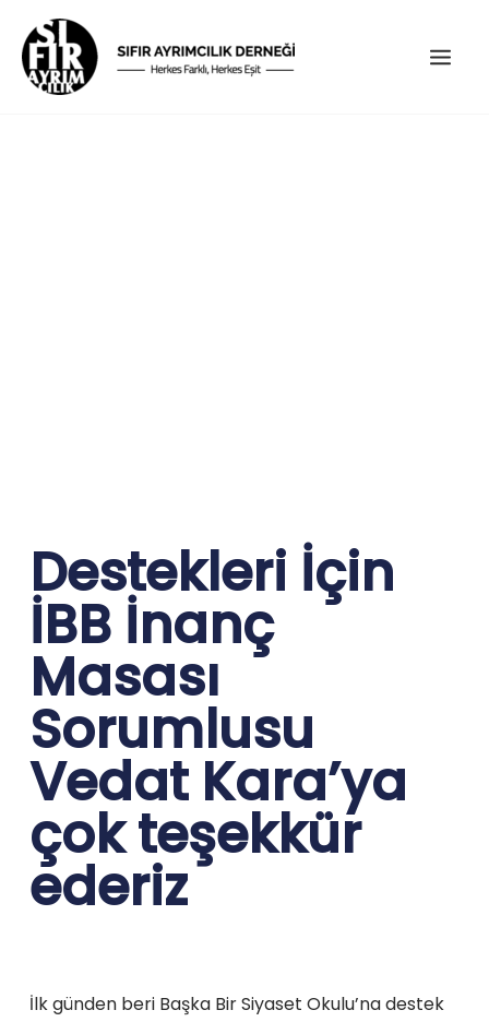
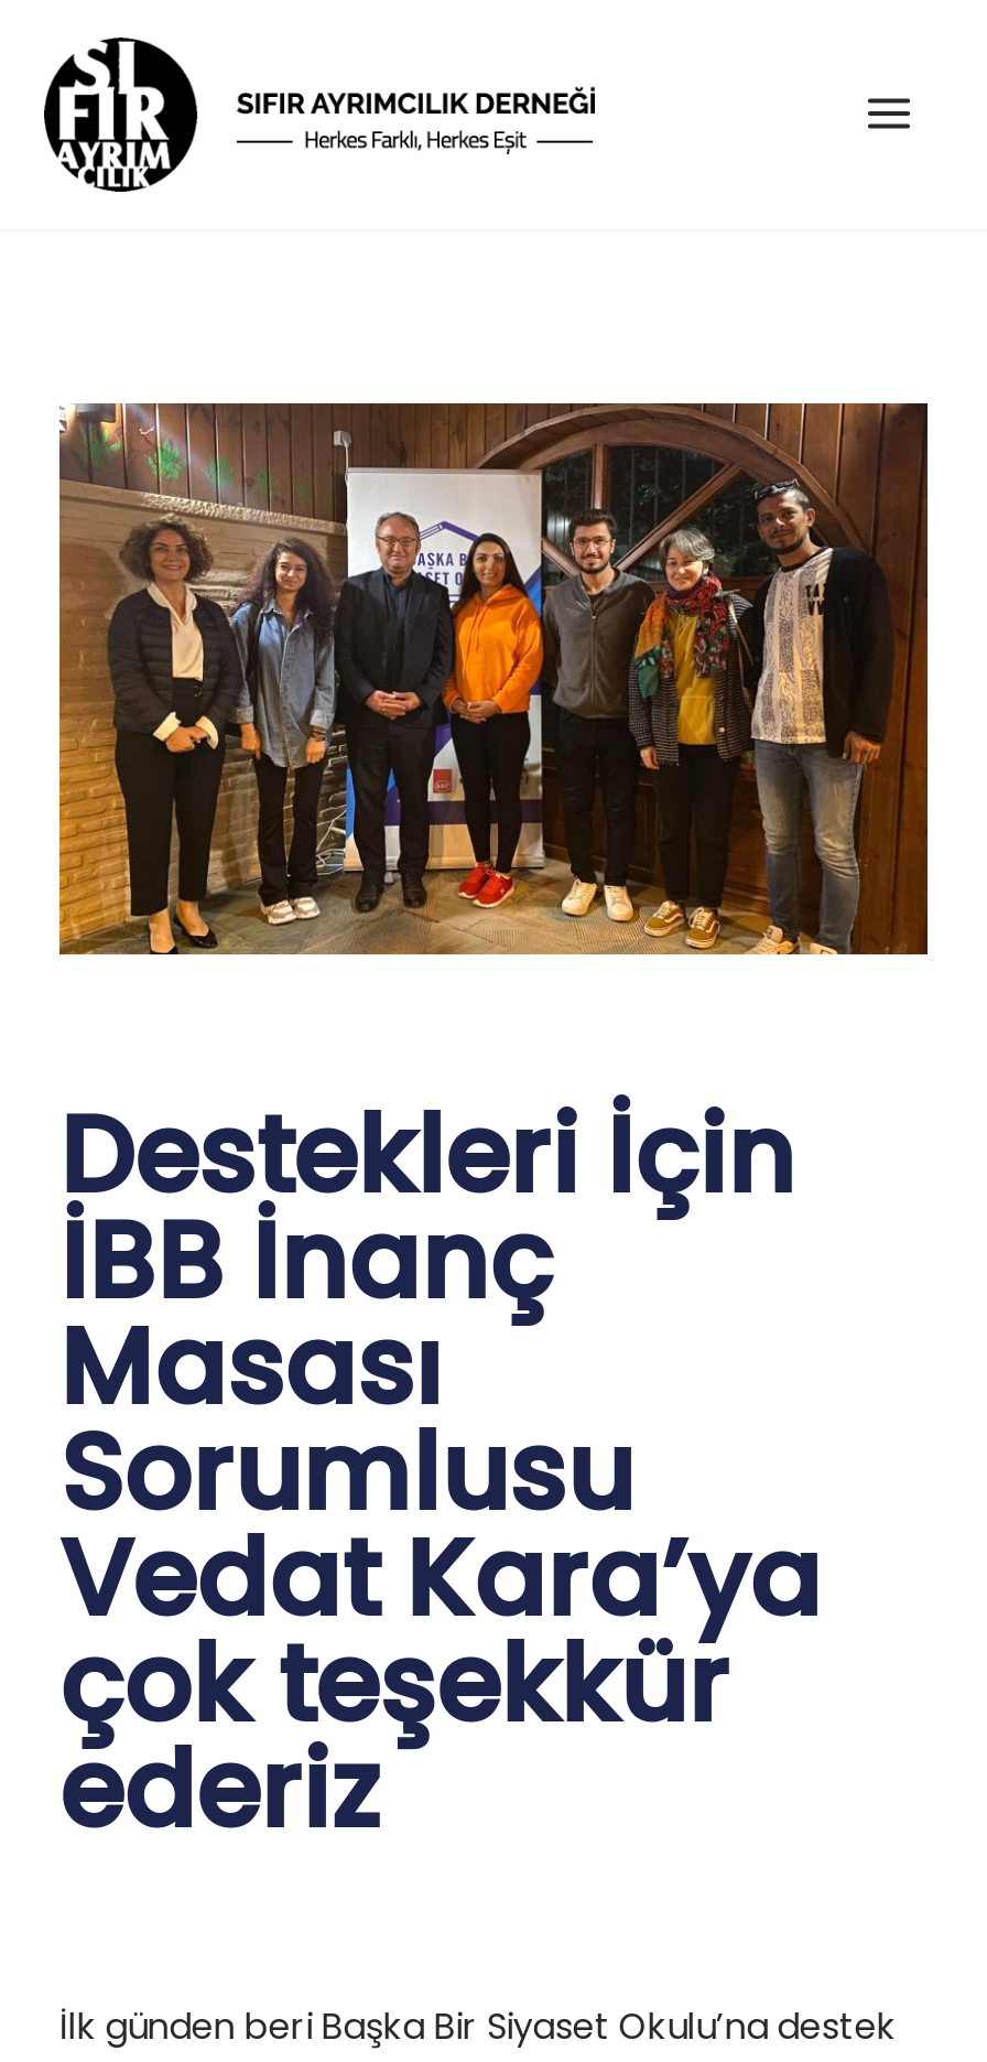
+ [image]
